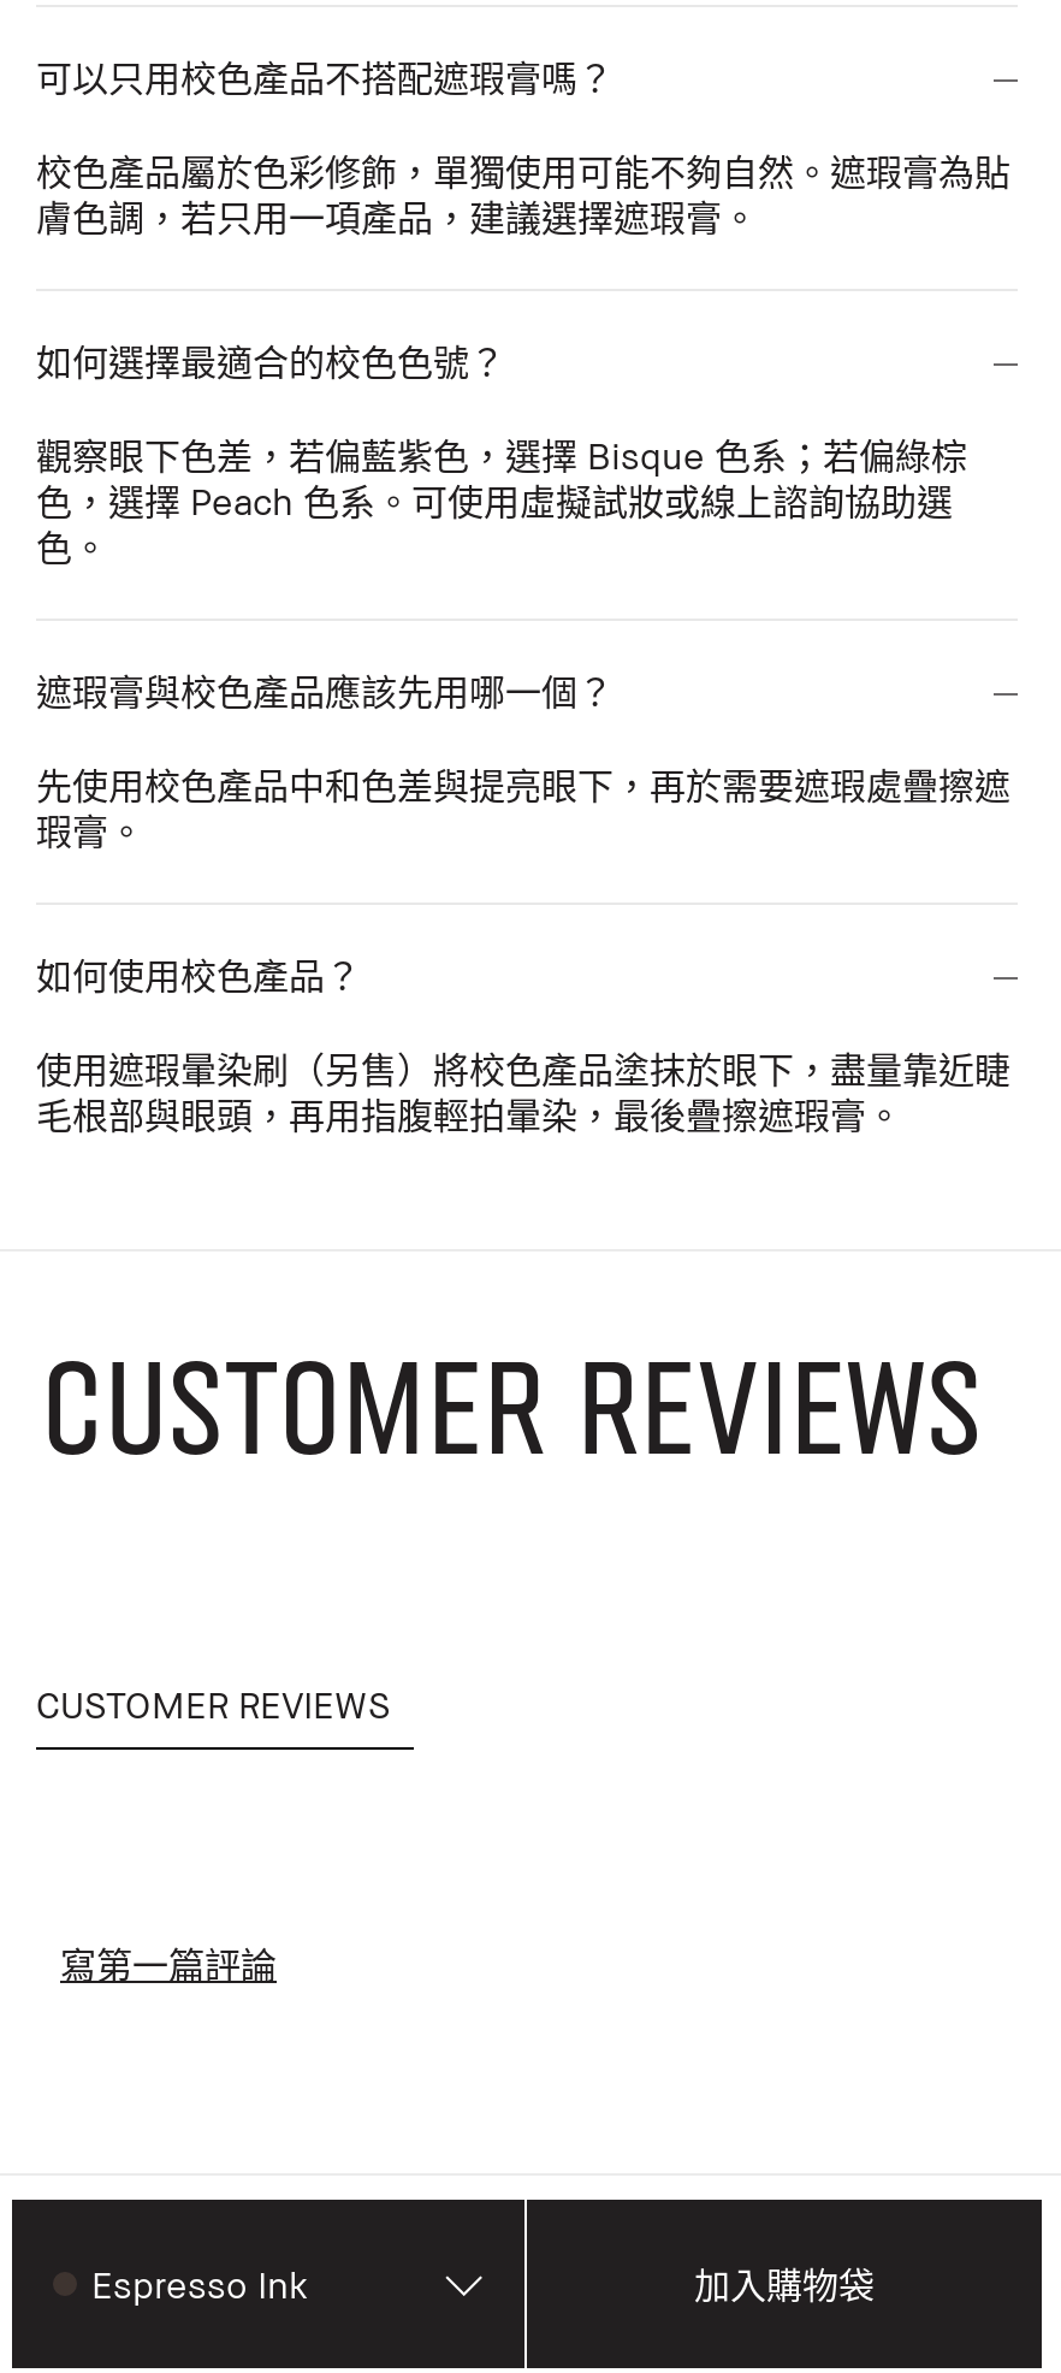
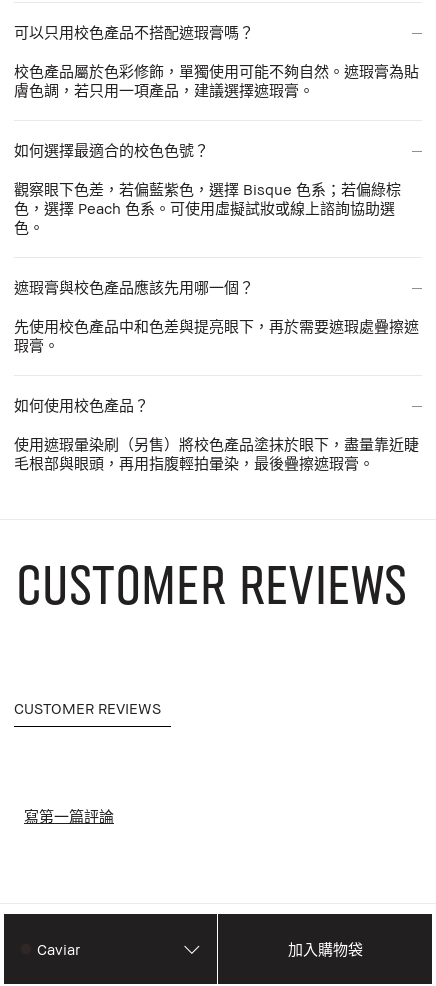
- Espresso Ink
+ Caviar
